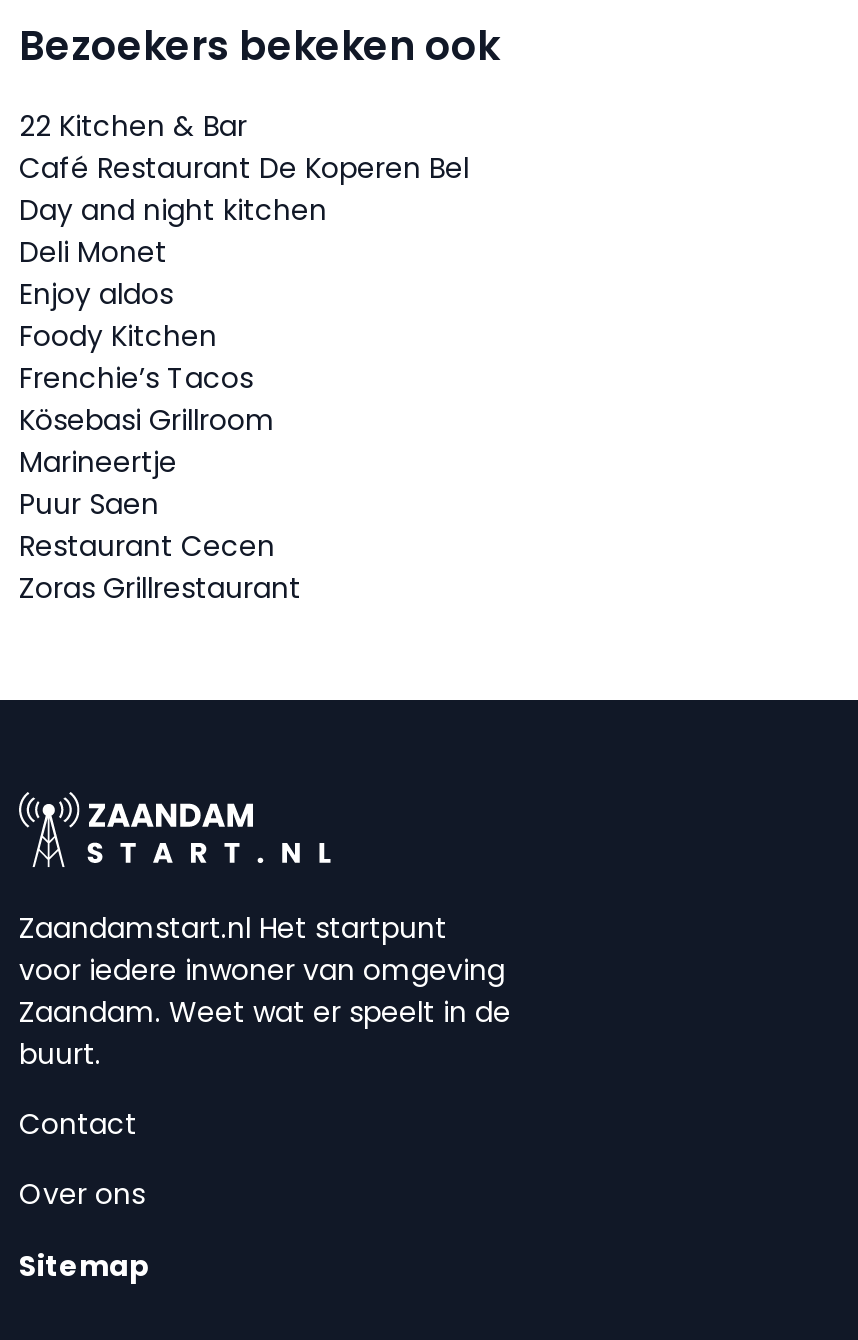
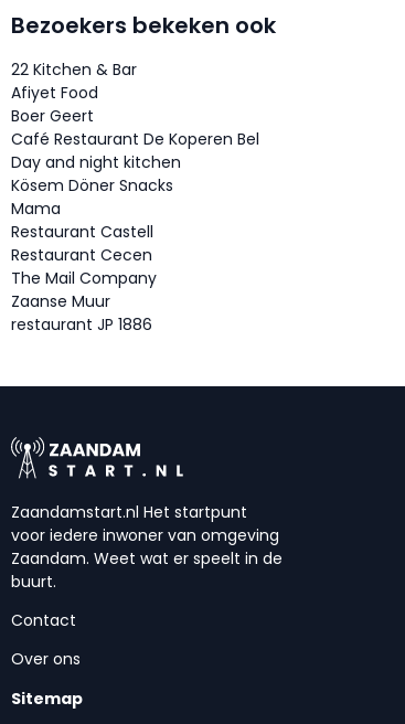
+ Afiyet Food
+ Boer Geert

moved down: Café Restaurant De Koperen Bel | Day and night kitchen

- Deli Monet
- Enjoy aldos
- Foody Kitchen
- Frenchie’s Tacos
- Kösebasi Grillroom
- Marineertje
- Puur Saen
+ Kösem Döner Snacks
+ Mama
+ Restaurant Castell

moved up: Restaurant Cecen

- Zoras Grillrestaurant
+ The Mail Company
+ Zaanse Muur
+ restaurant JP 1886
